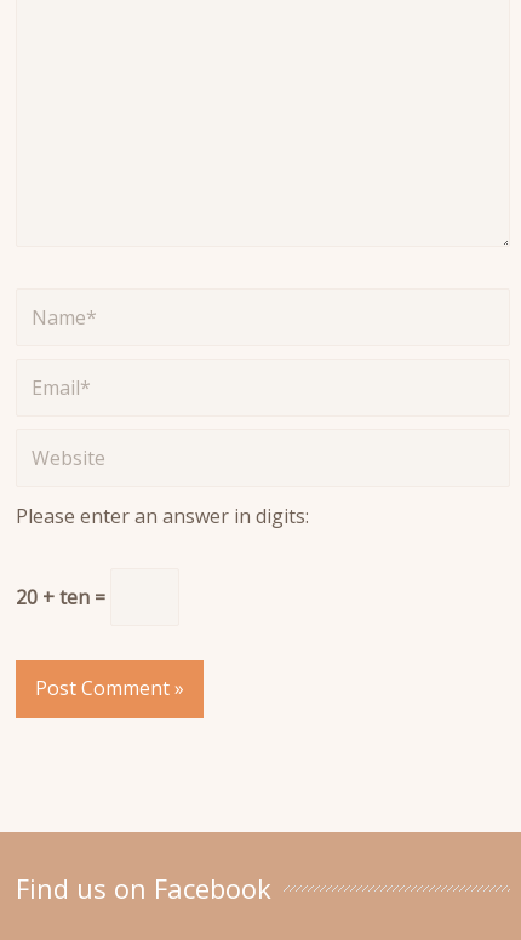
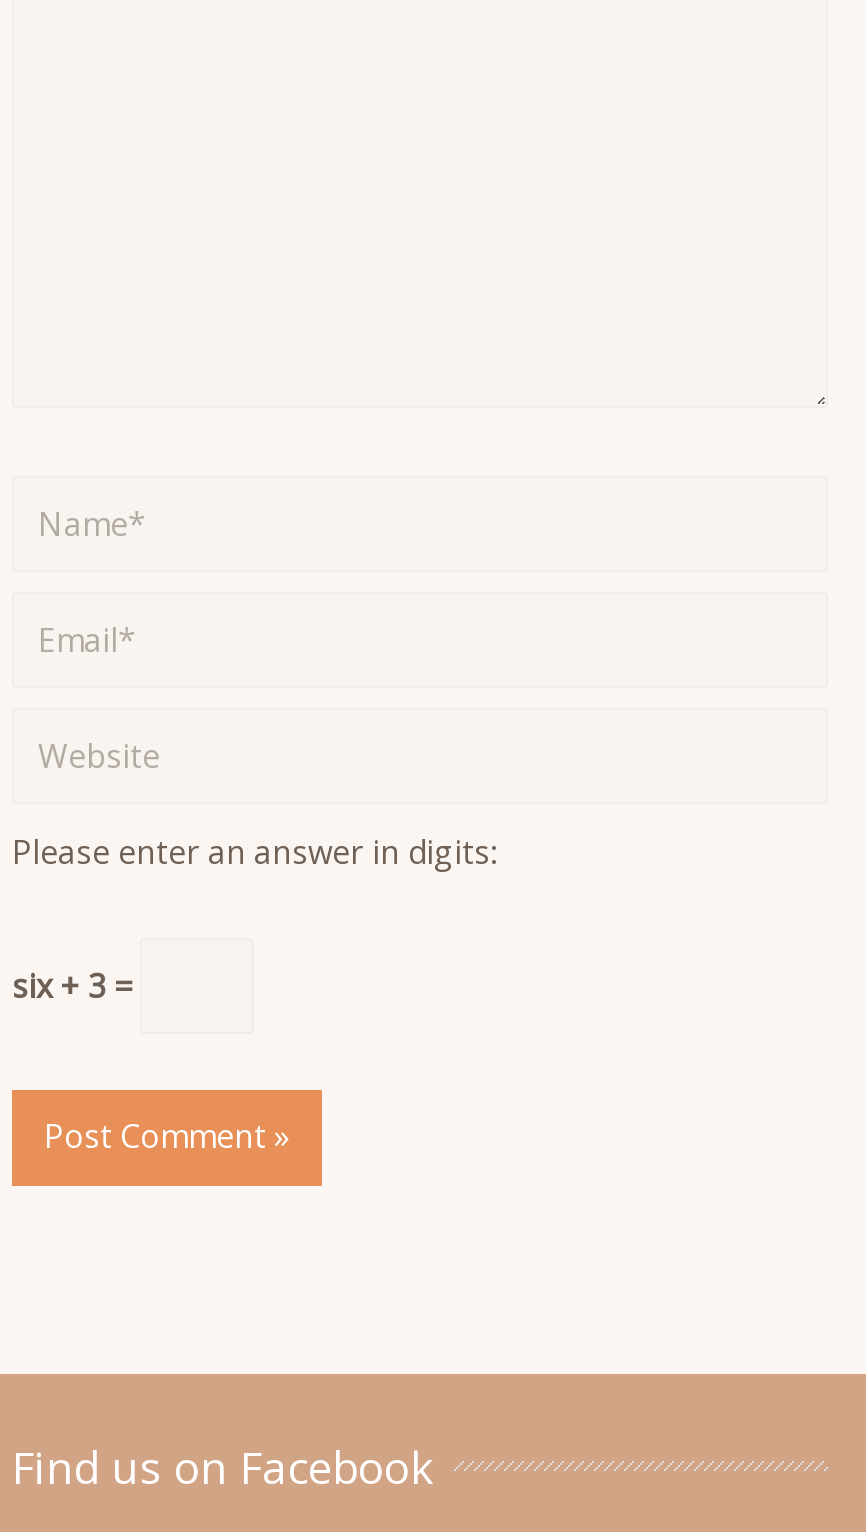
- 20 + ten =
+ six + 3 =
